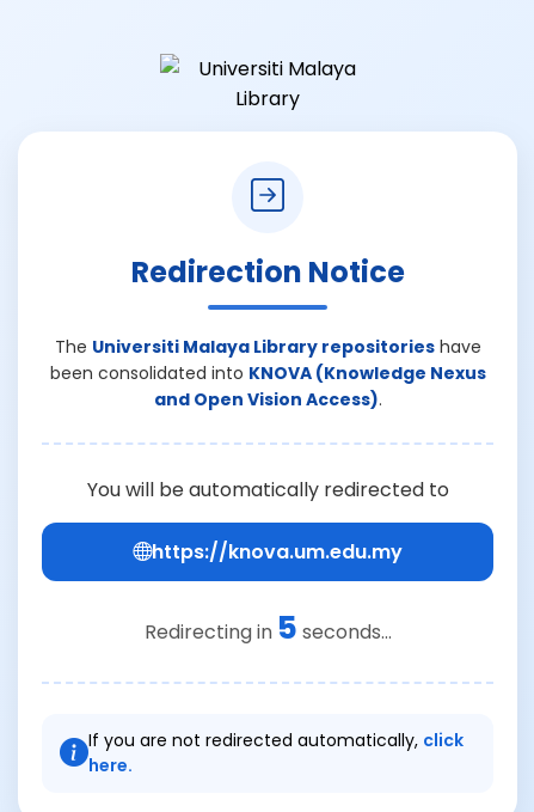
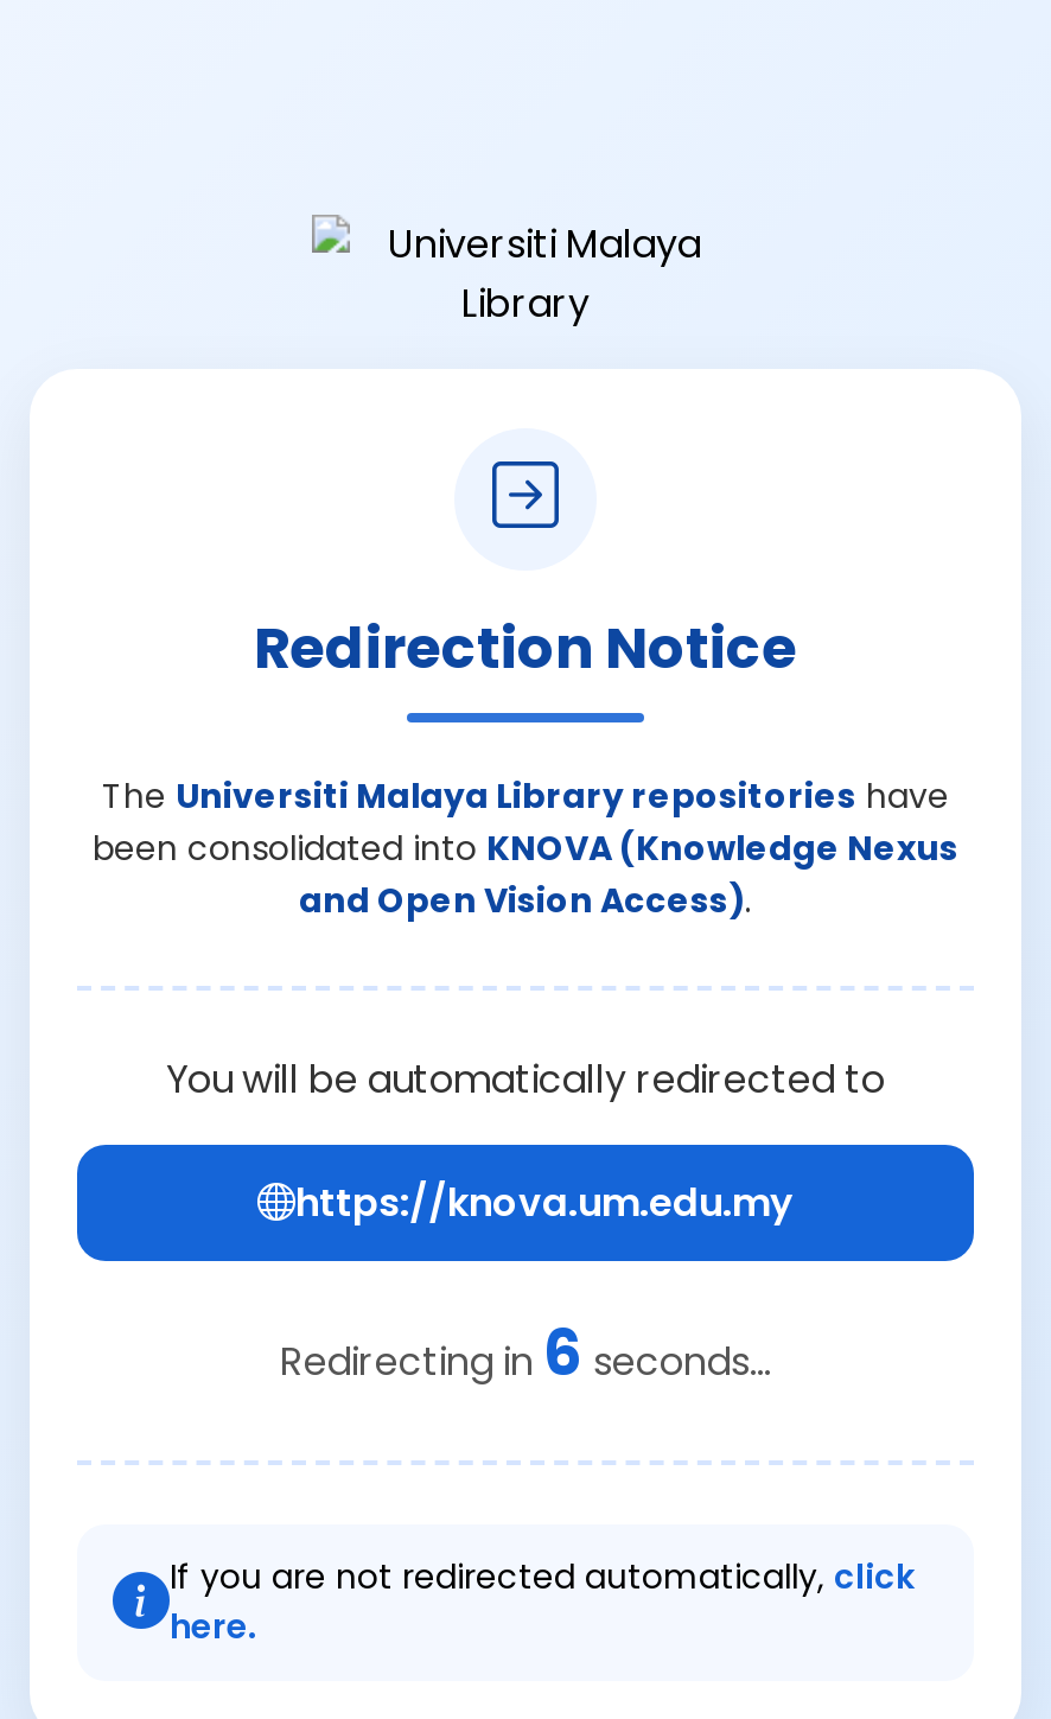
- Redirecting in 5 seconds...
+ Redirecting in 6 seconds...
